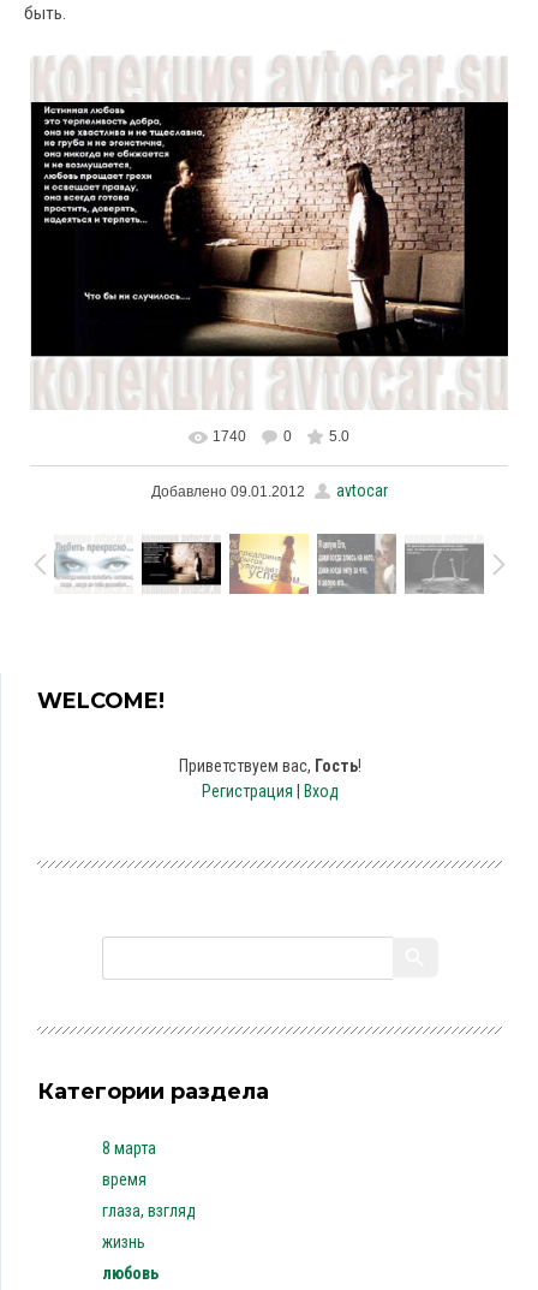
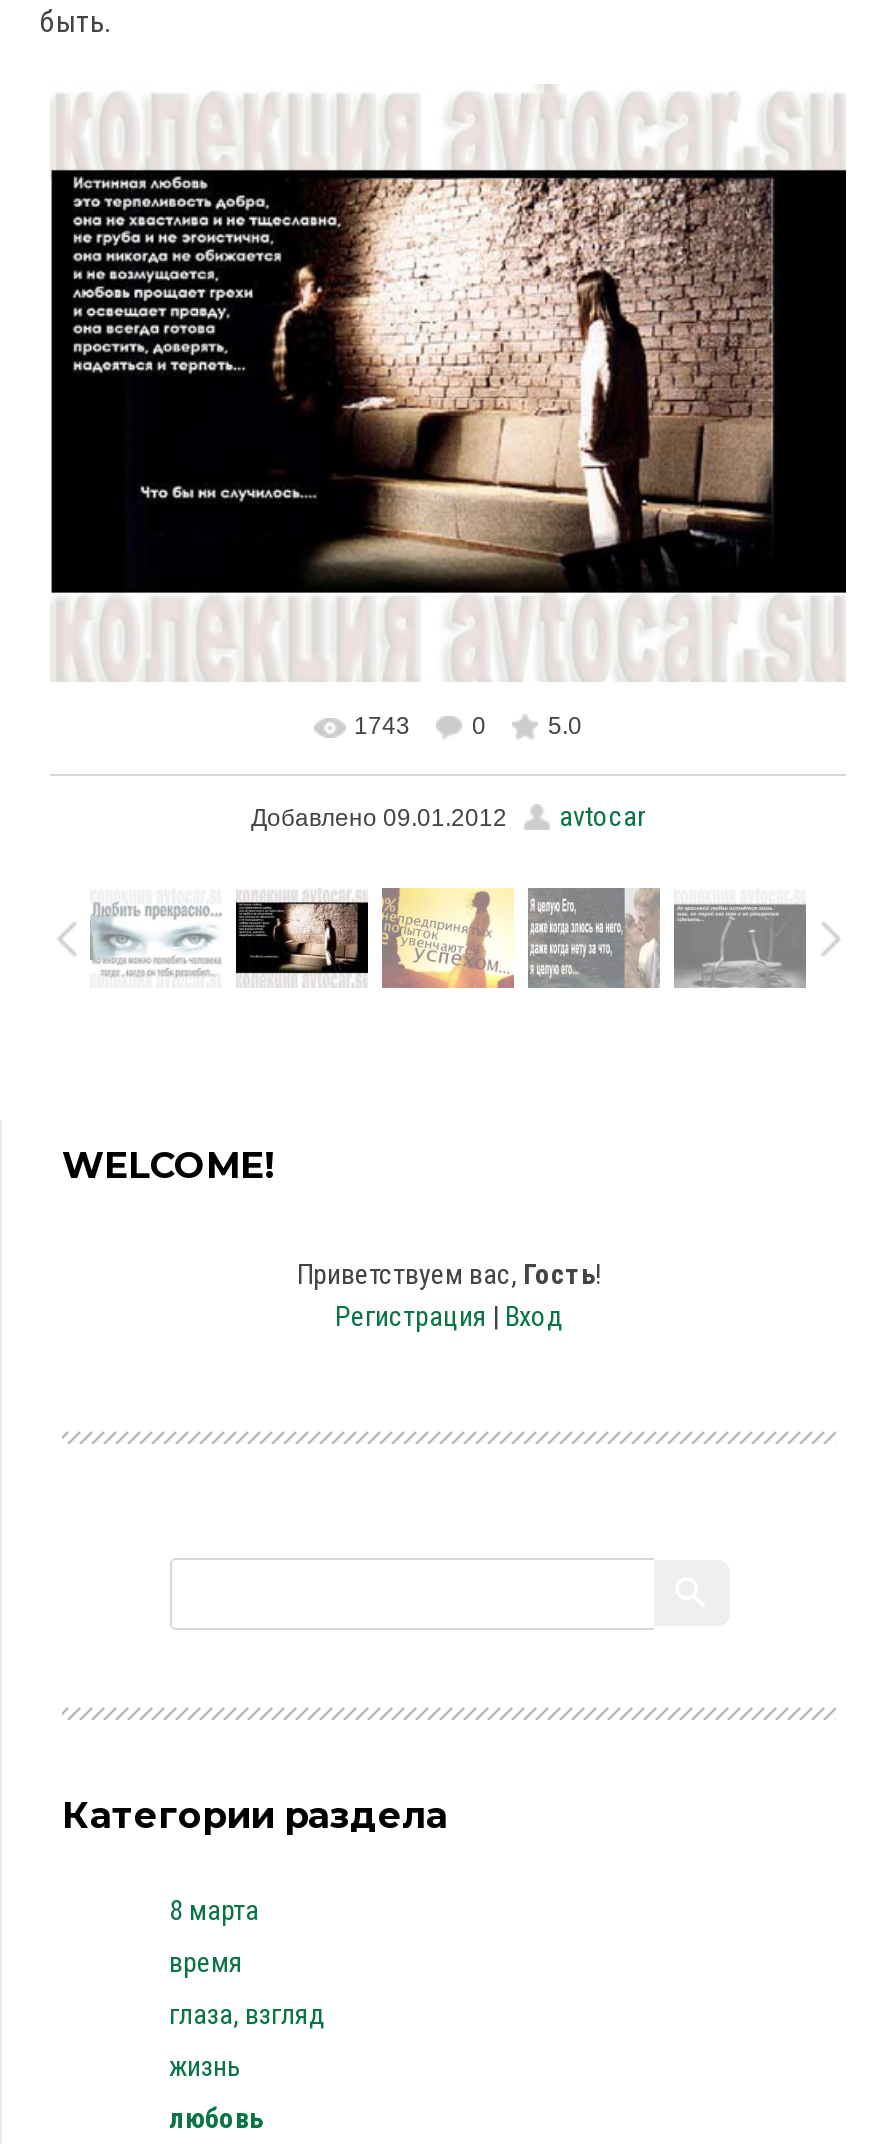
- 1740
+ 1743
